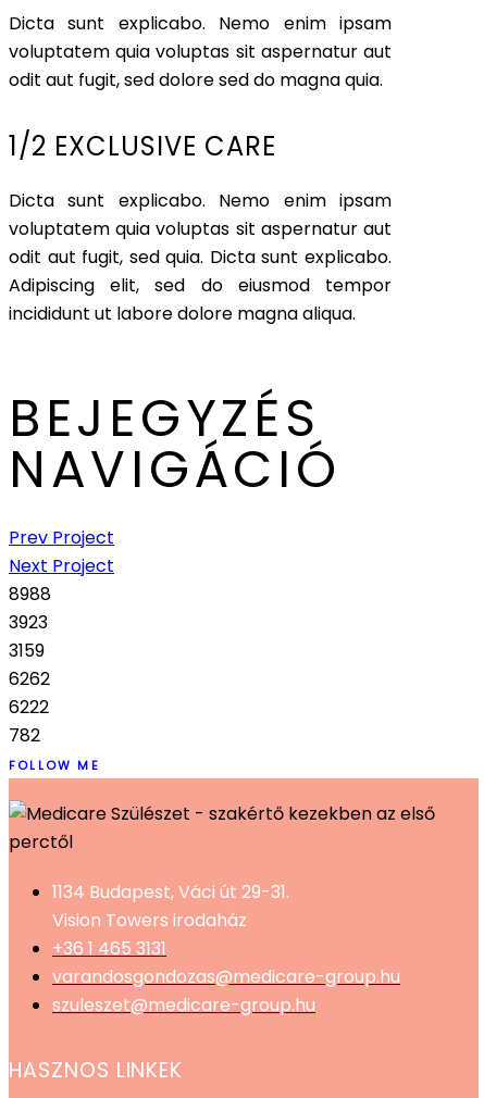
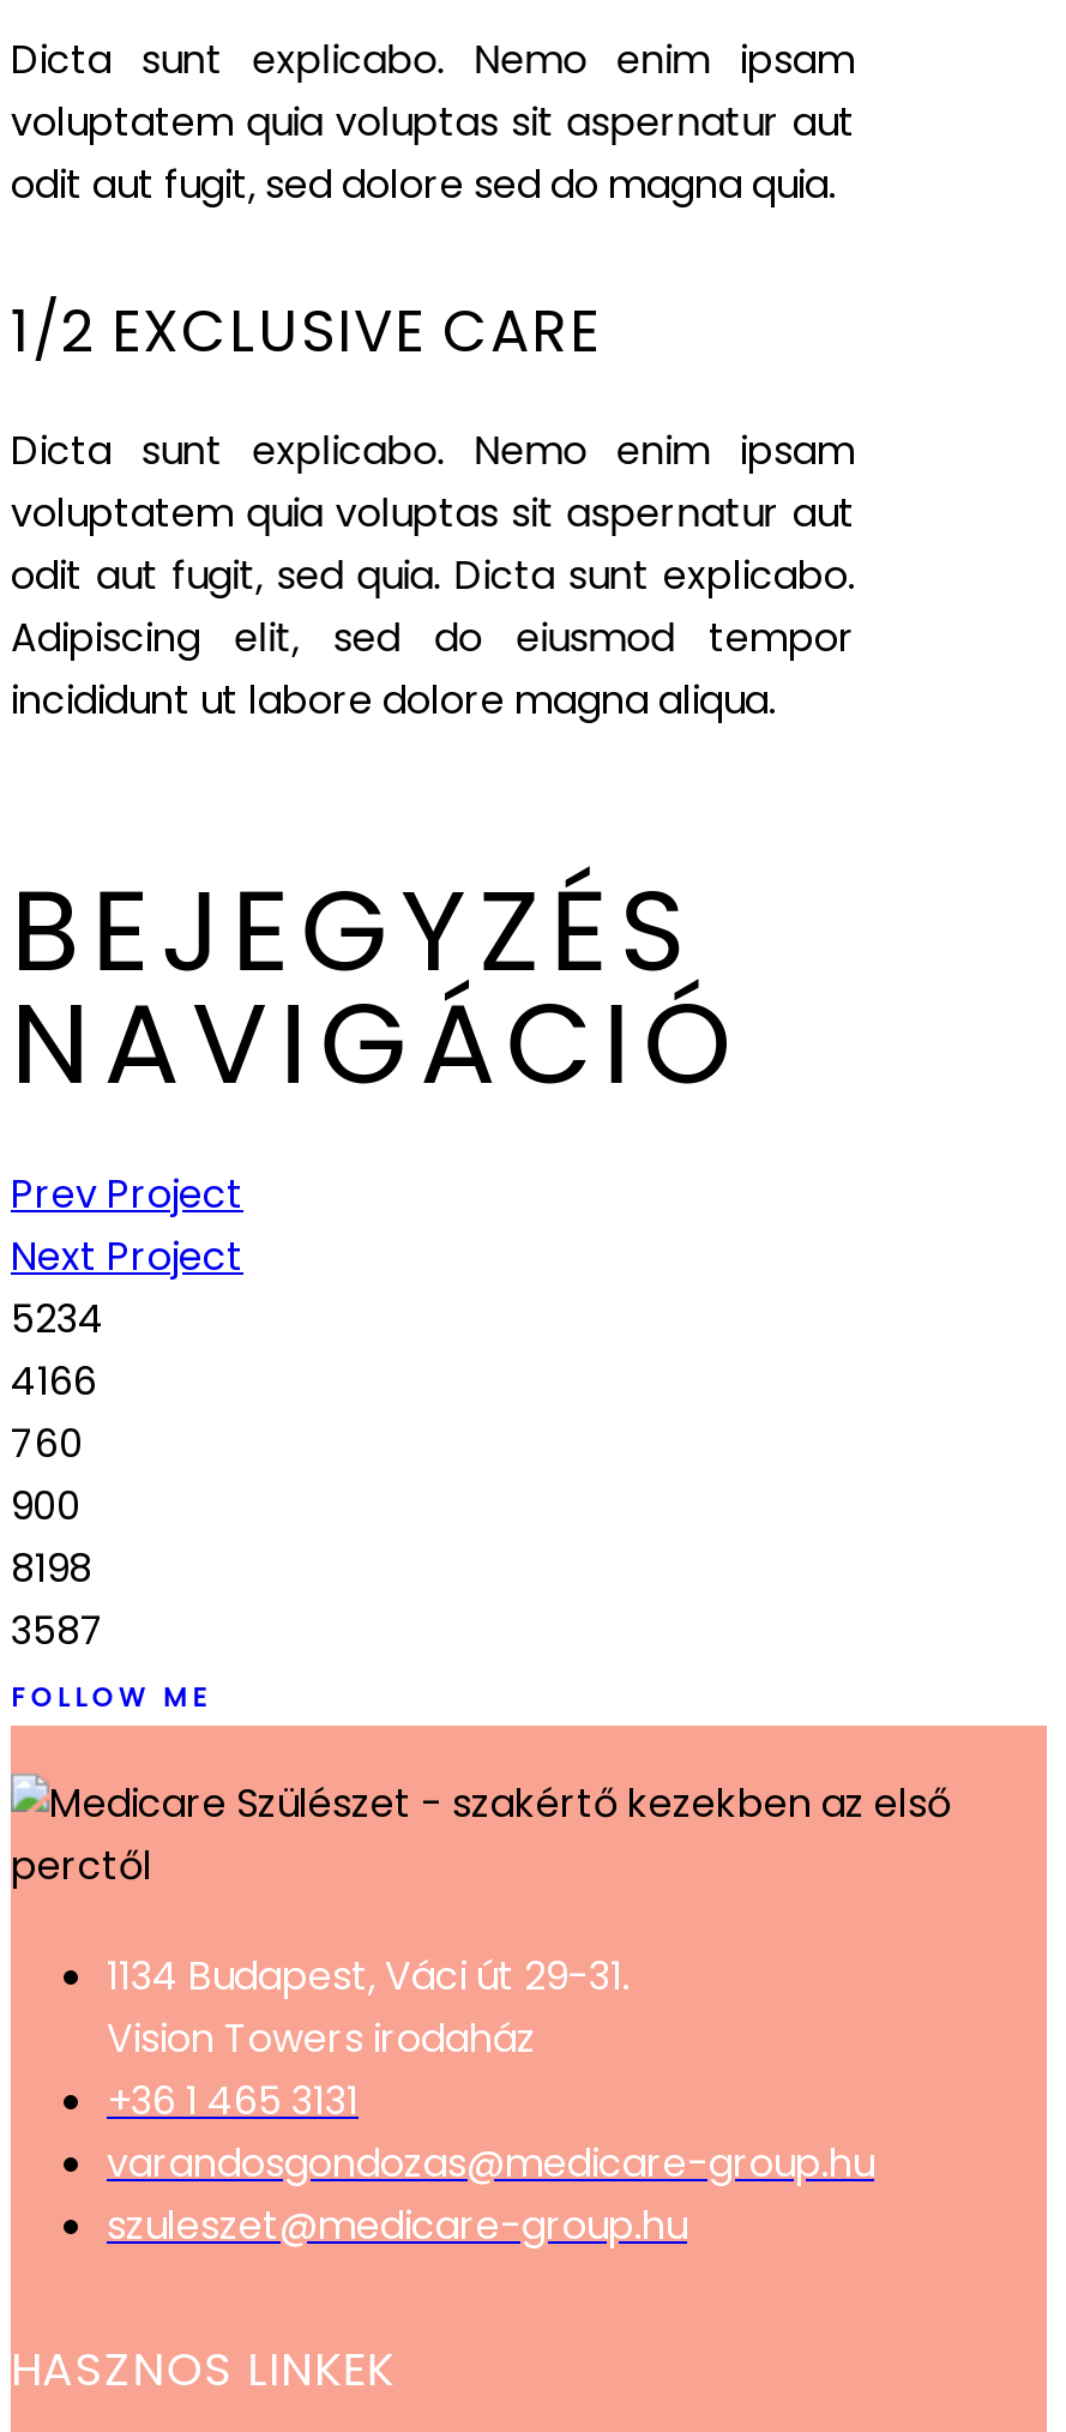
- 8988
+ 5234

- 3923
+ 4166

- 3159
+ 760

- 6262
+ 900

- 6222
+ 8198

- 782
+ 3587
